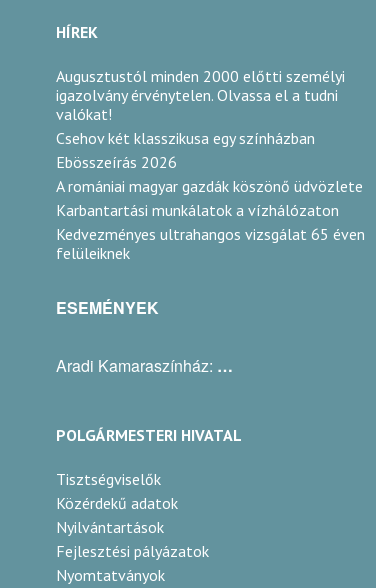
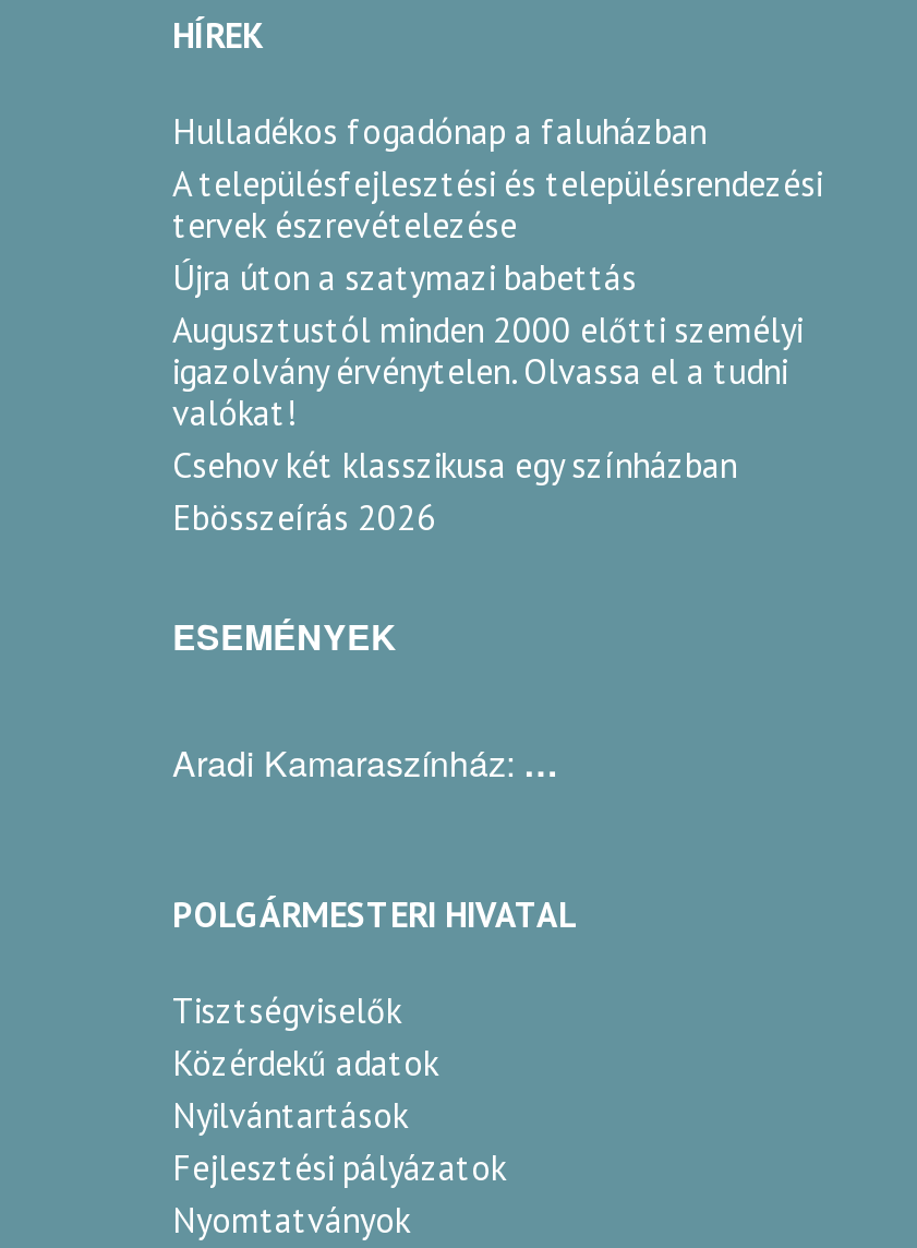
+ Hulladékos fogadónap a faluházban
+ A településfejlesztési és településrendezési
+ tervek észrevételezése
+ Újra úton a szatymazi babettás

moved down: Augusztustól minden 2000 előtti személyi | igazolvány érvénytelen. Olvassa el a tudni | valókat! | Csehov két klasszikusa egy színházban | Ebösszeírás 2026

- A romániai magyar gazdák köszönő üdvözlete
- Karbantartási munkálatok a vízhálózaton
- Kedvezményes ultrahangos vizsgálat 65 éven
- felüleiknek
